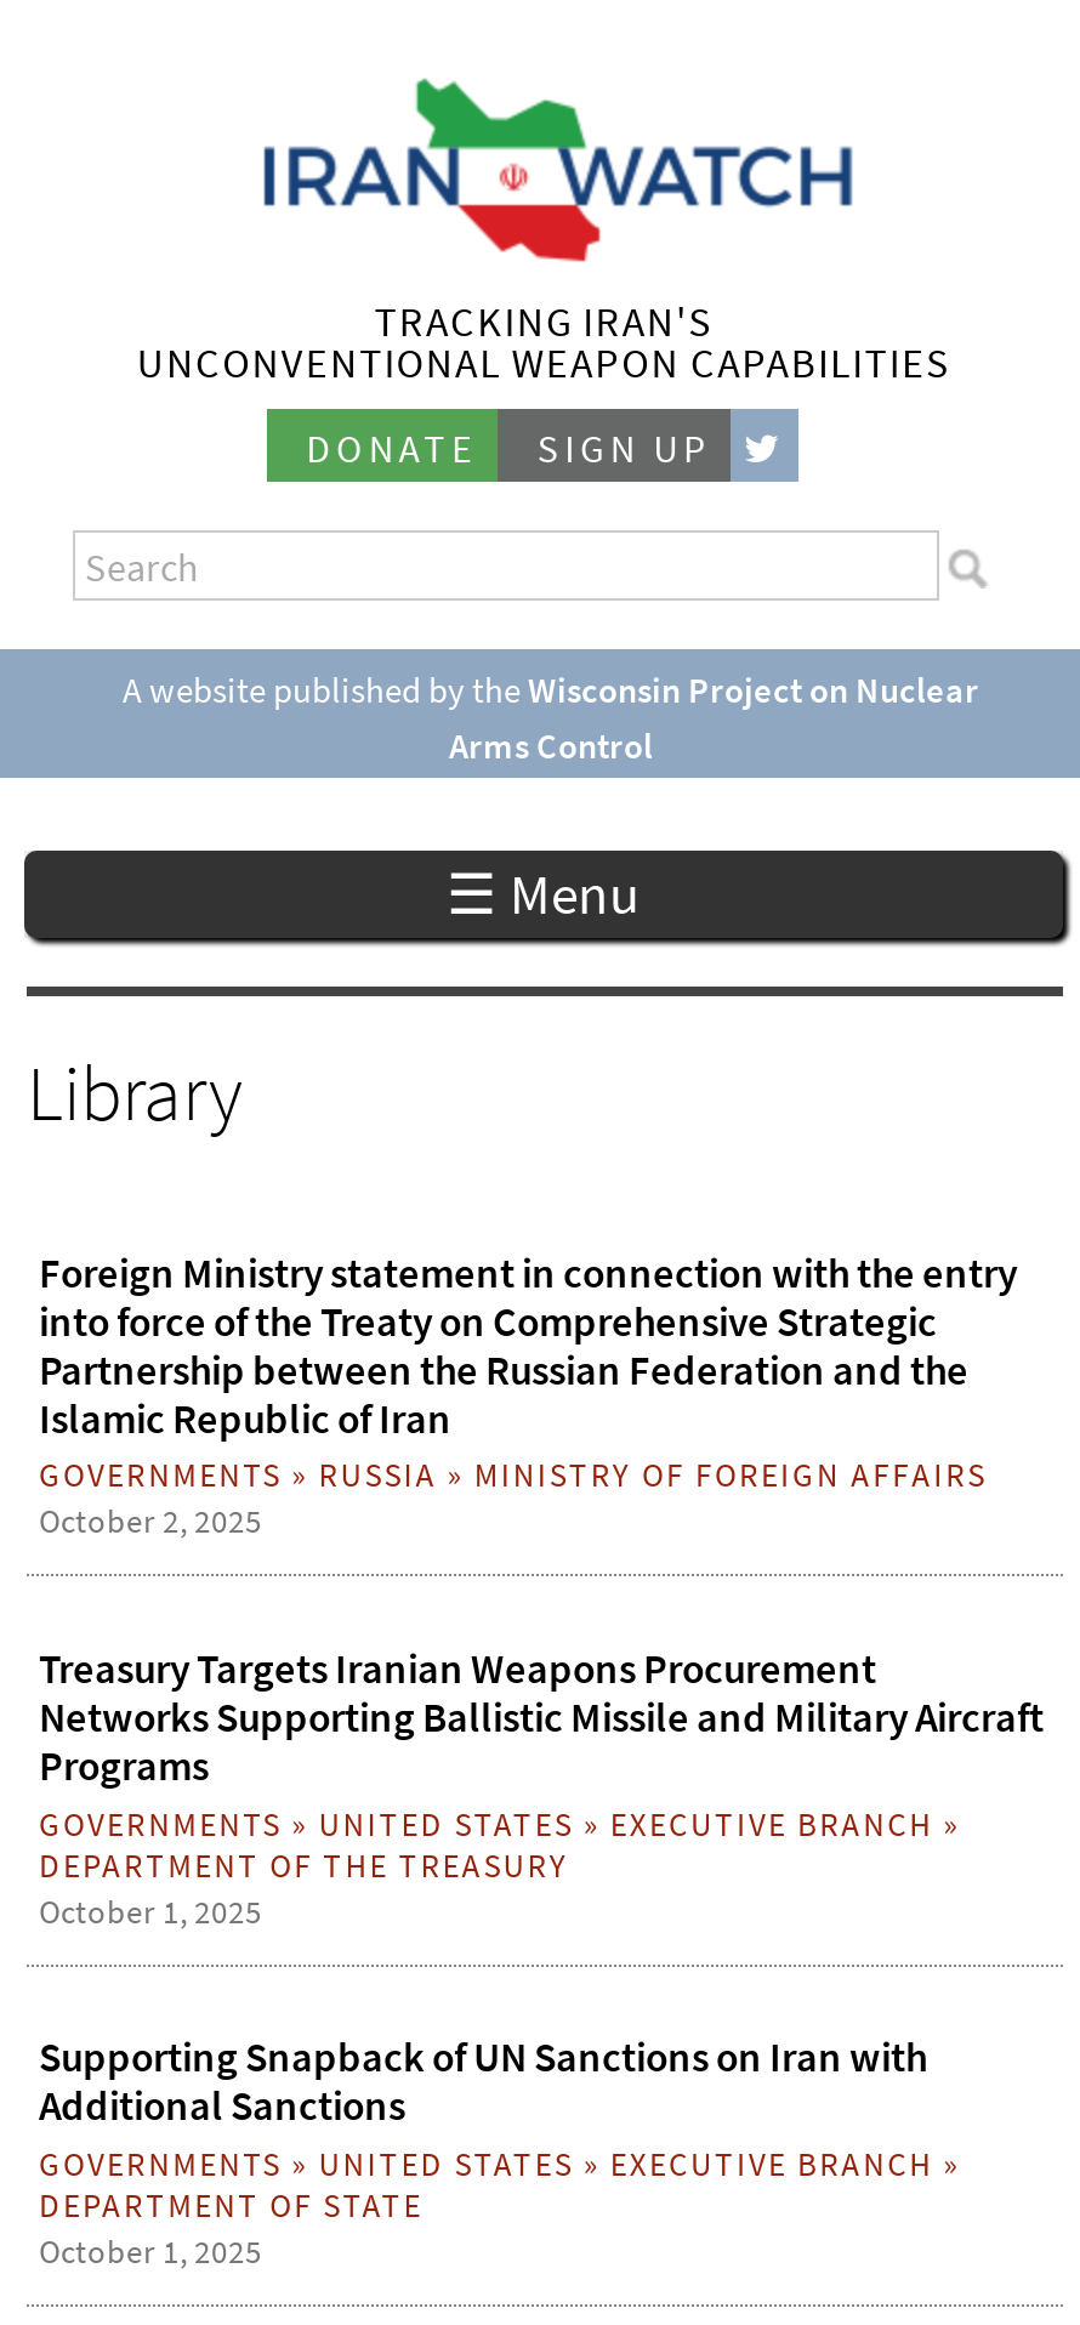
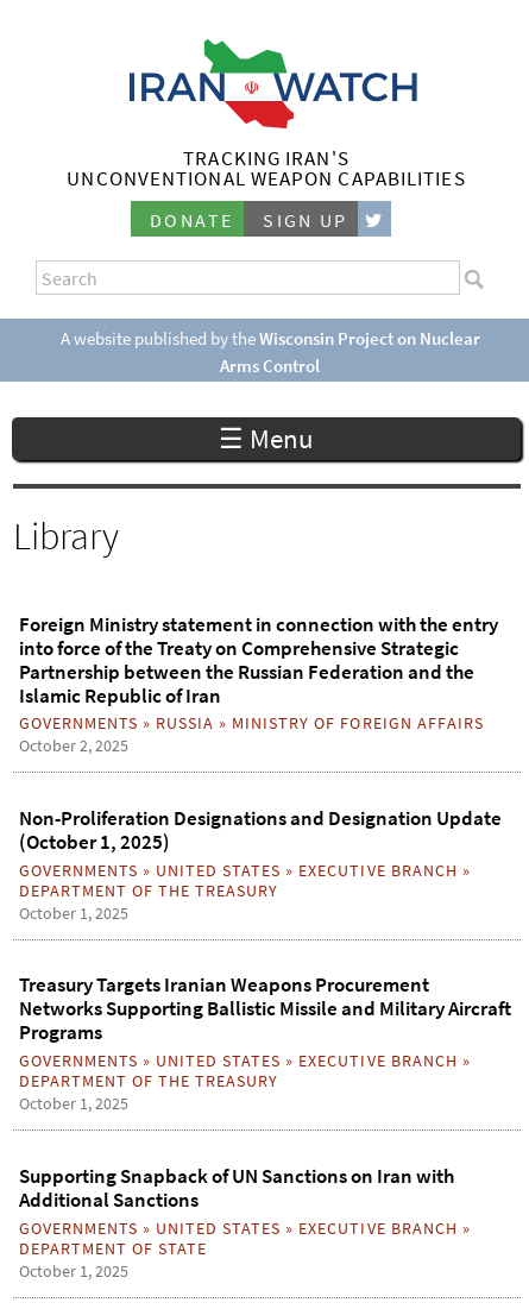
+ Non-Proliferation Designations and Designation Update
+ (October 1, 2025)
+ GOVERNMENTS» UNITED STATES» EXECUTIVE BRANCH»
+ DEPARTMENT OF THE TREASURY
+ October 1, 2025
